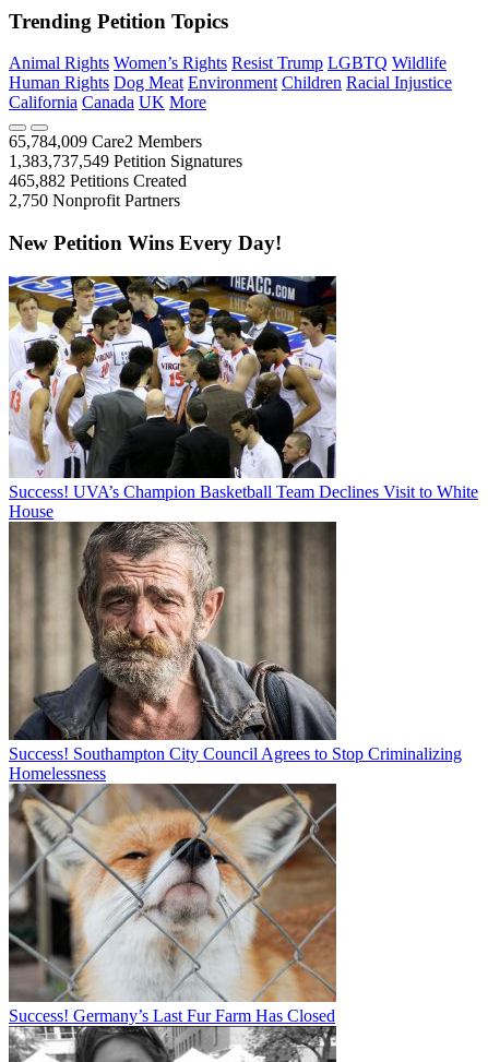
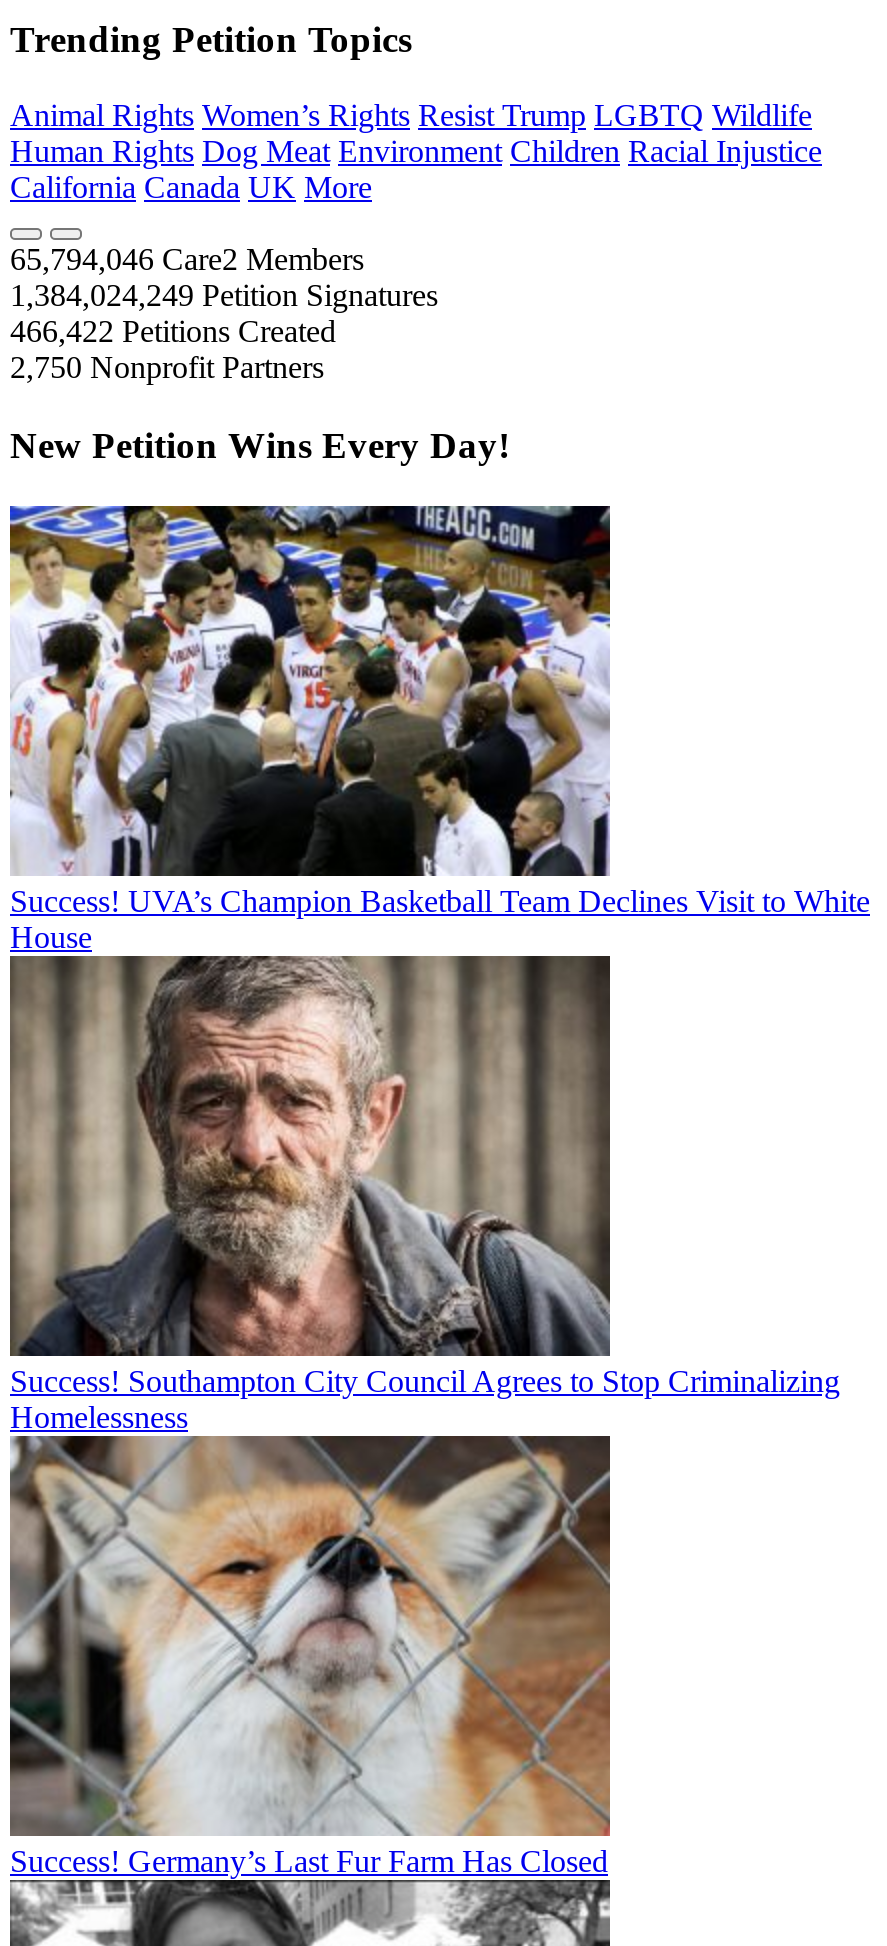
- 65,784,009 Care2 Members
+ 65,794,046 Care2 Members

- 1,383,737,549 Petition Signatures
+ 1,384,024,249 Petition Signatures

- 465,882 Petitions Created
+ 466,422 Petitions Created
